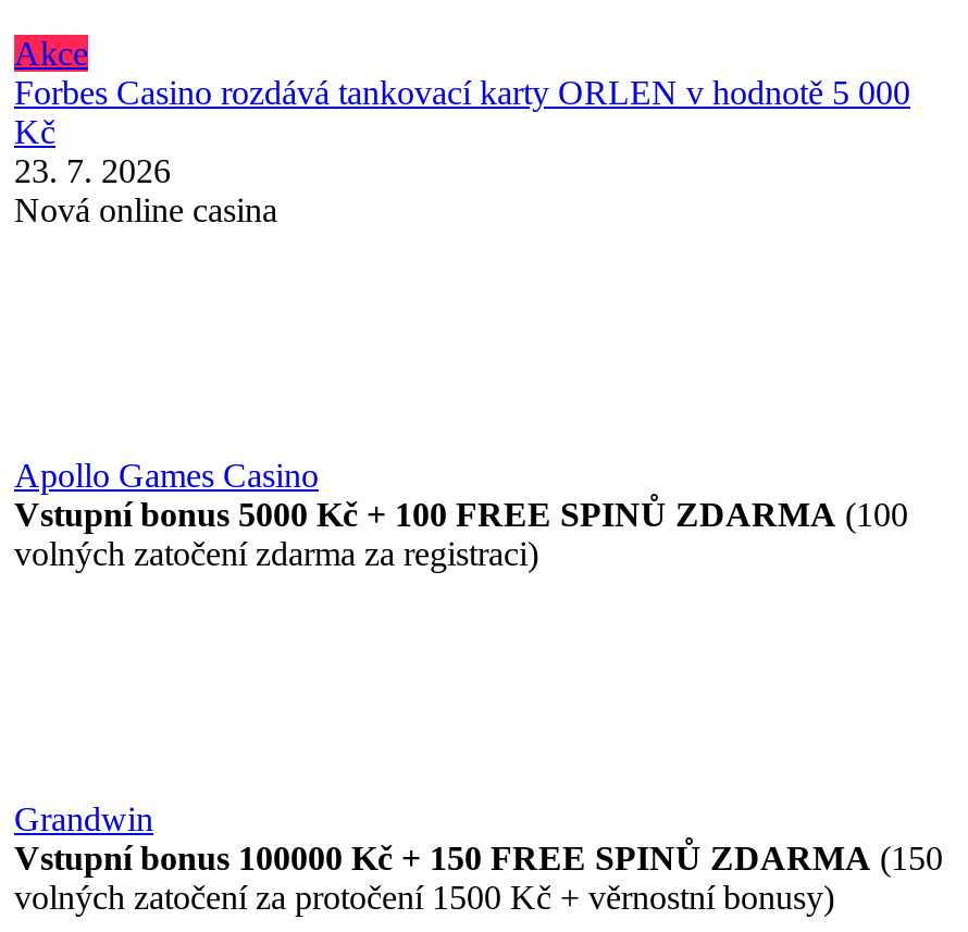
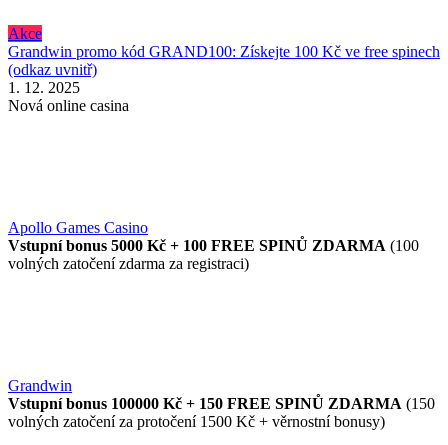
- Forbes Casino rozdává tankovací karty ORLEN v hodnotě 5 000
- Kč
- 23. 7. 2026
+ Grandwin promo kód GRAND100: Získejte 100 Kč ve free spinech
+ (odkaz uvnitř)
+ 1. 12. 2025
